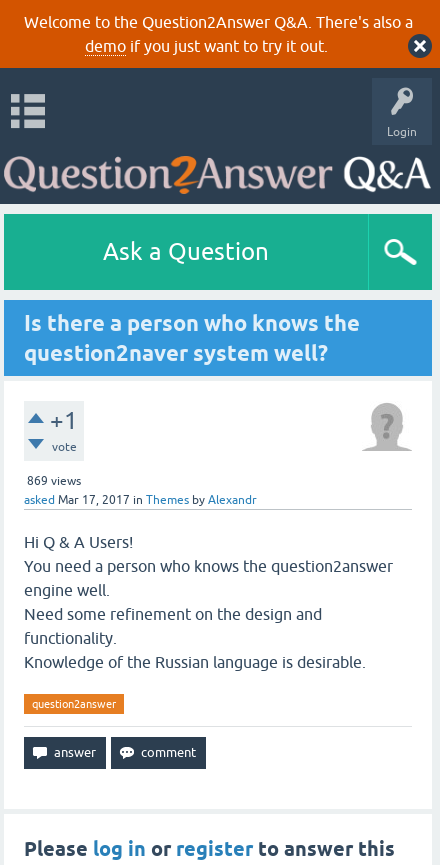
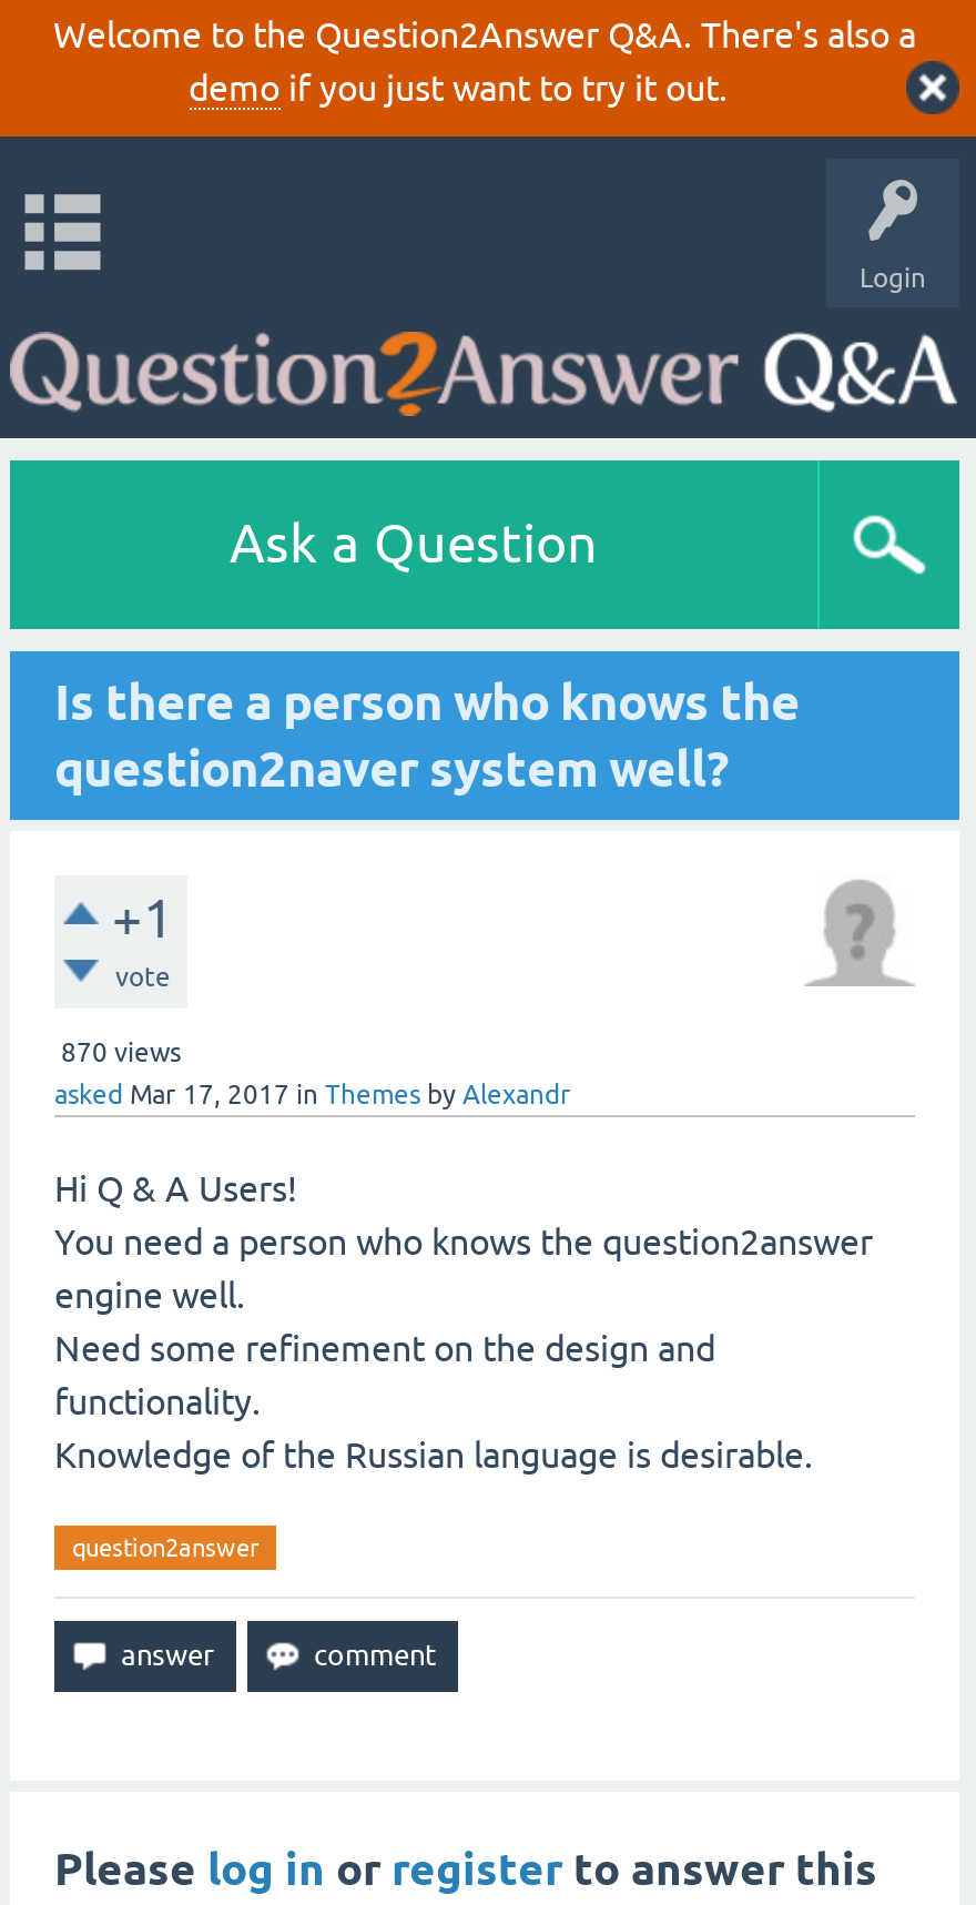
- 869 views
+ 870 views
